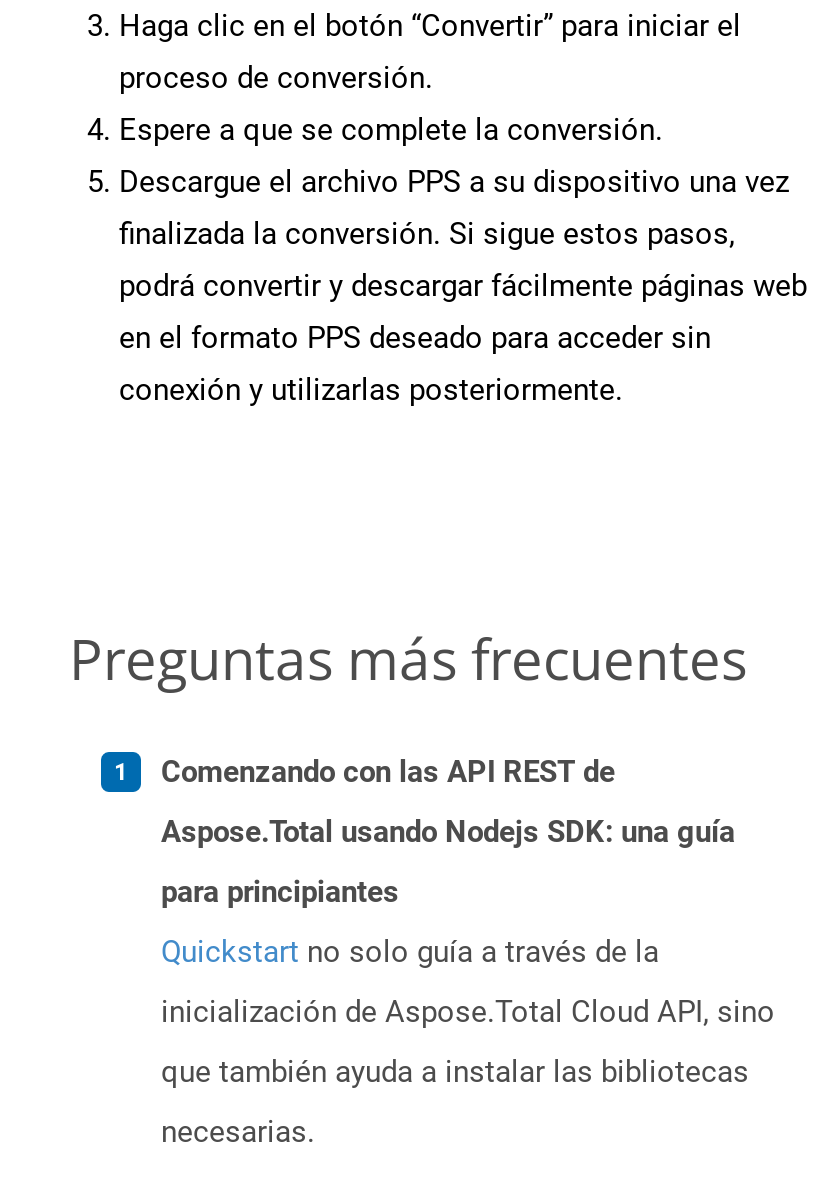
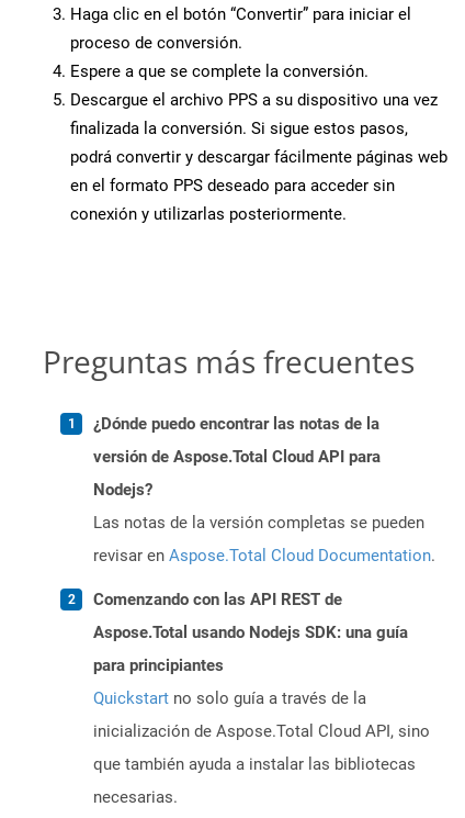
+ ¿Dónde puedo encontrar las notas de la
+ versión de Aspose.Total Cloud API para
+ Nodejs?
+ Las notas de la versión completas se pueden
+ revisar en Aspose.Total Cloud Documentation.
